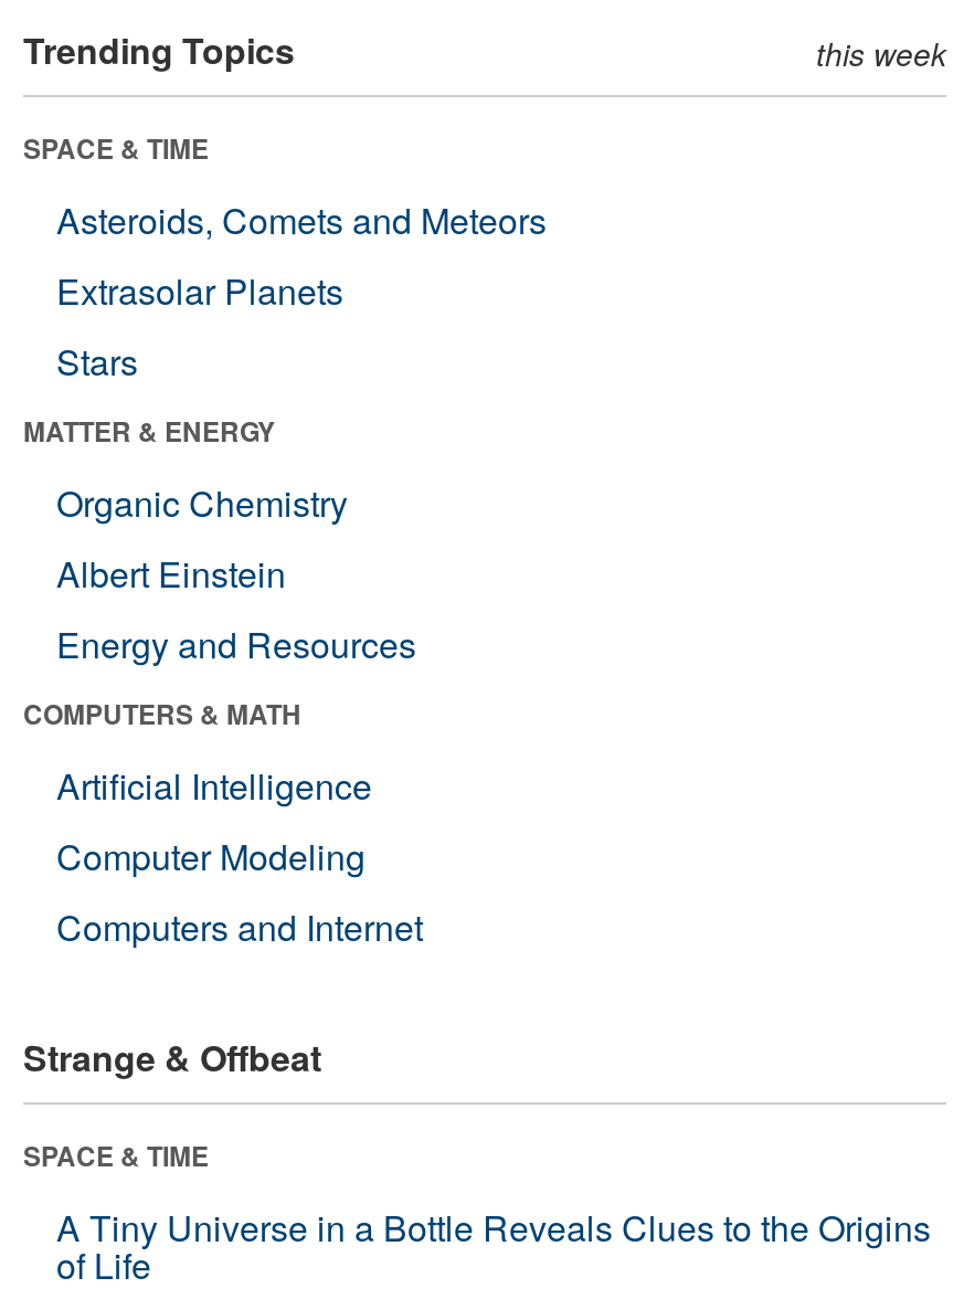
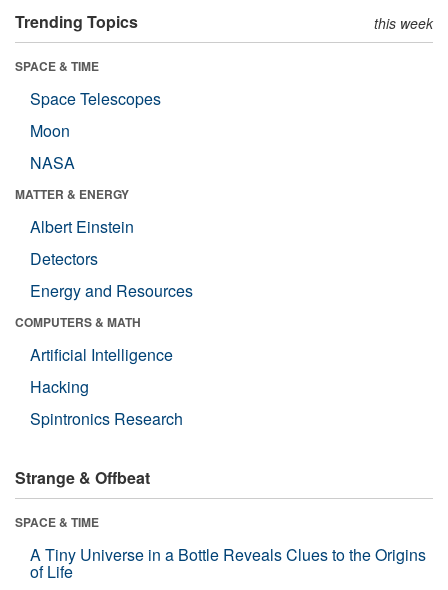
- Asteroids, Comets and Meteors
- Extrasolar Planets
- Stars
+ Space Telescopes
+ Moon
+ NASA

- Organic Chemistry

moved up: Albert Einstein

+ Detectors

- Computer Modeling
- Computers and Internet
+ Hacking
+ Spintronics Research
